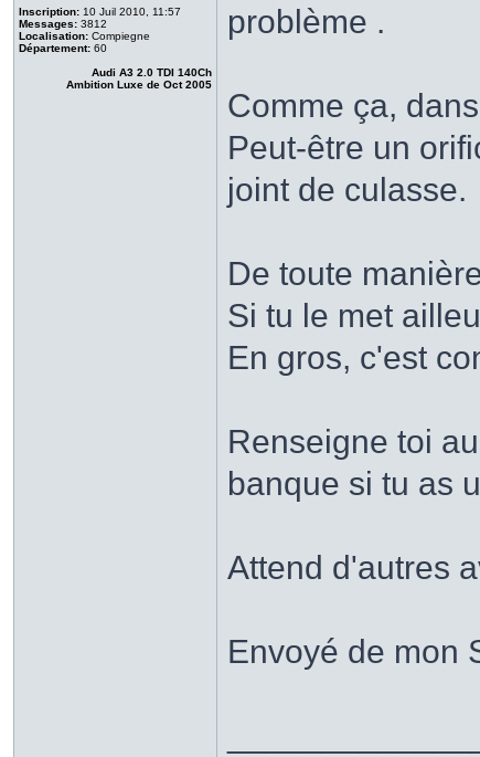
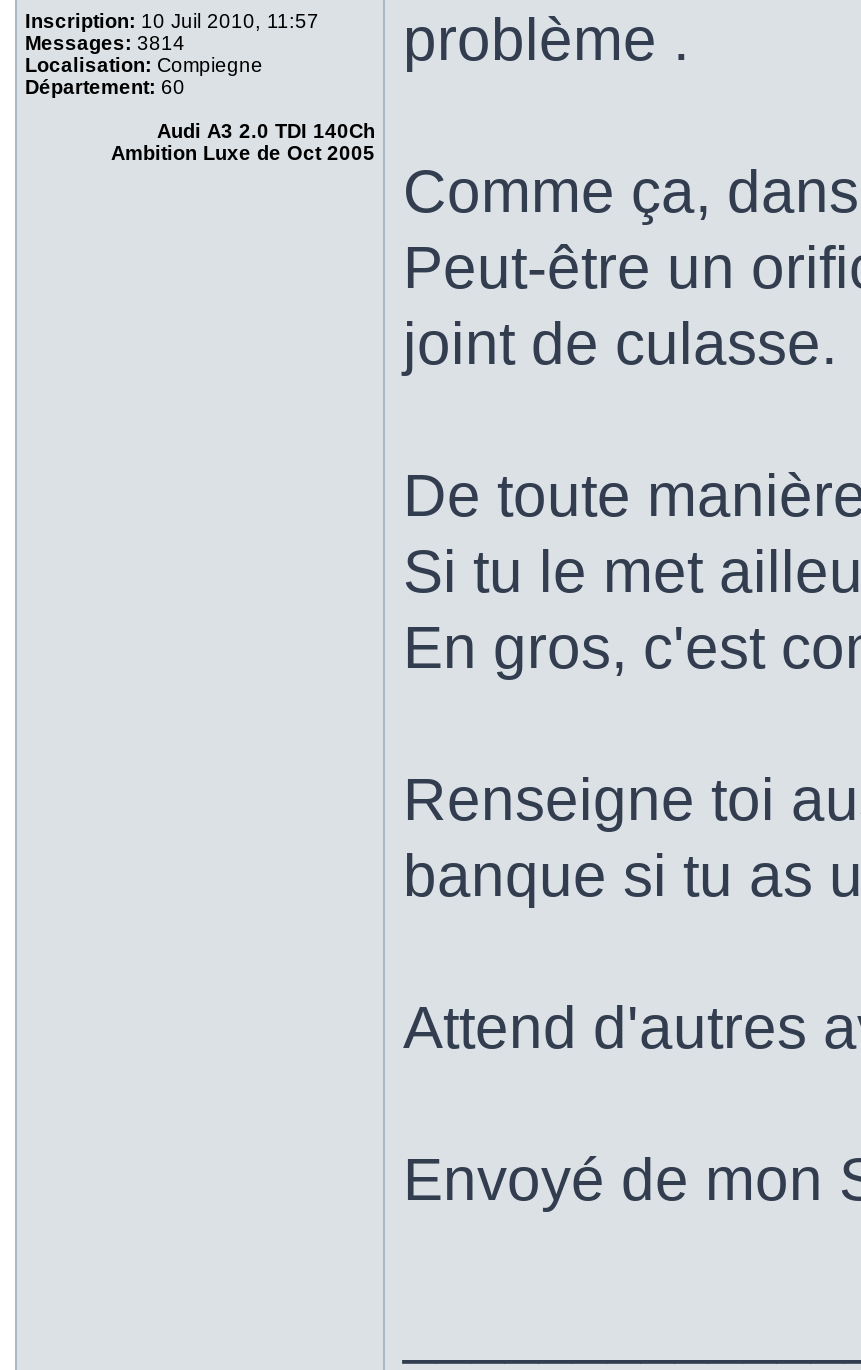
- Messages: 3812
+ Messages: 3814
